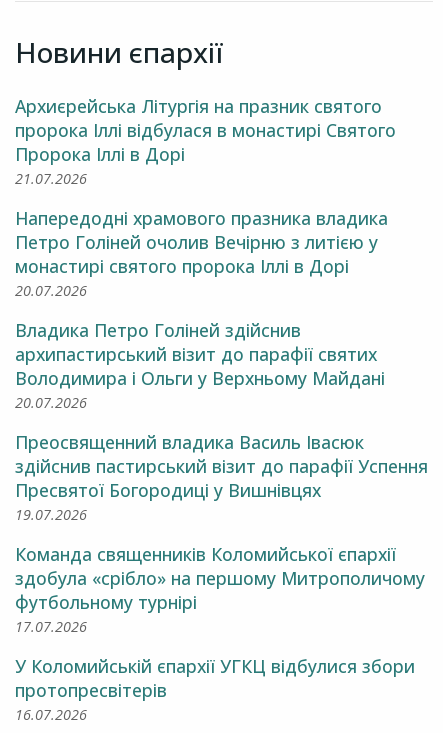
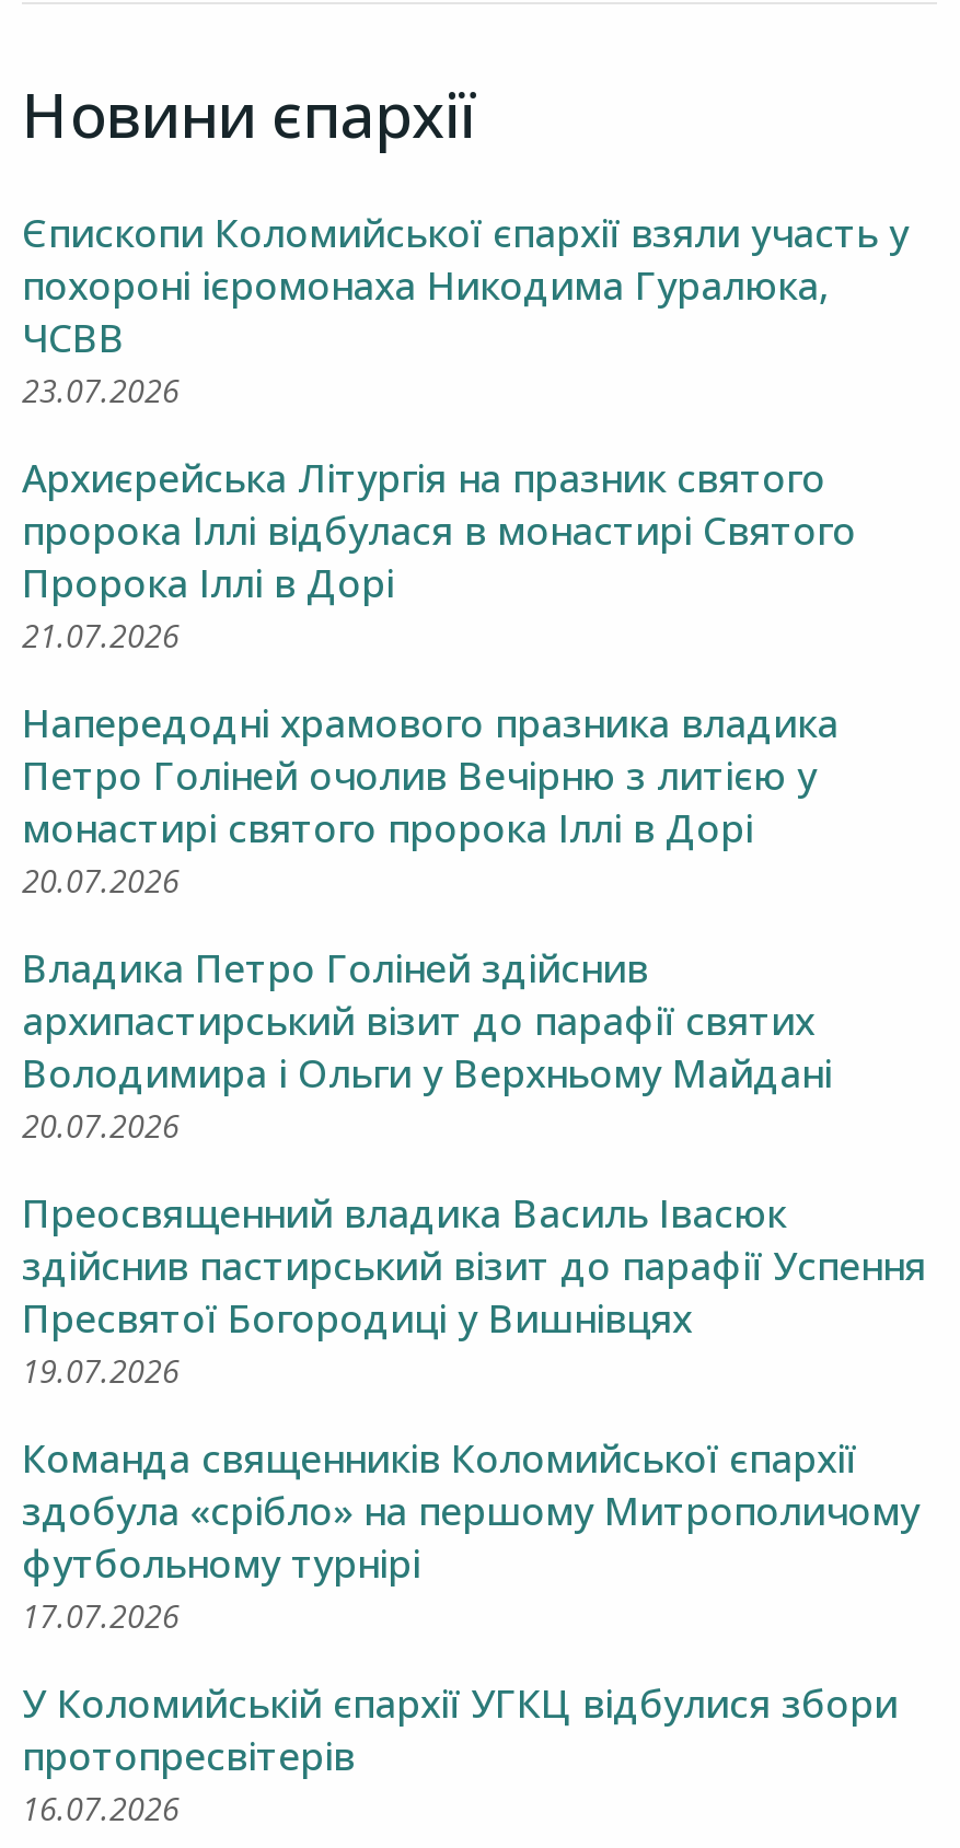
+ Єпископи Коломийської єпархії взяли участь у
+ похороні ієромонаха Никодима Гуралюка,
+ ЧСВВ
+ 23.07.2026
